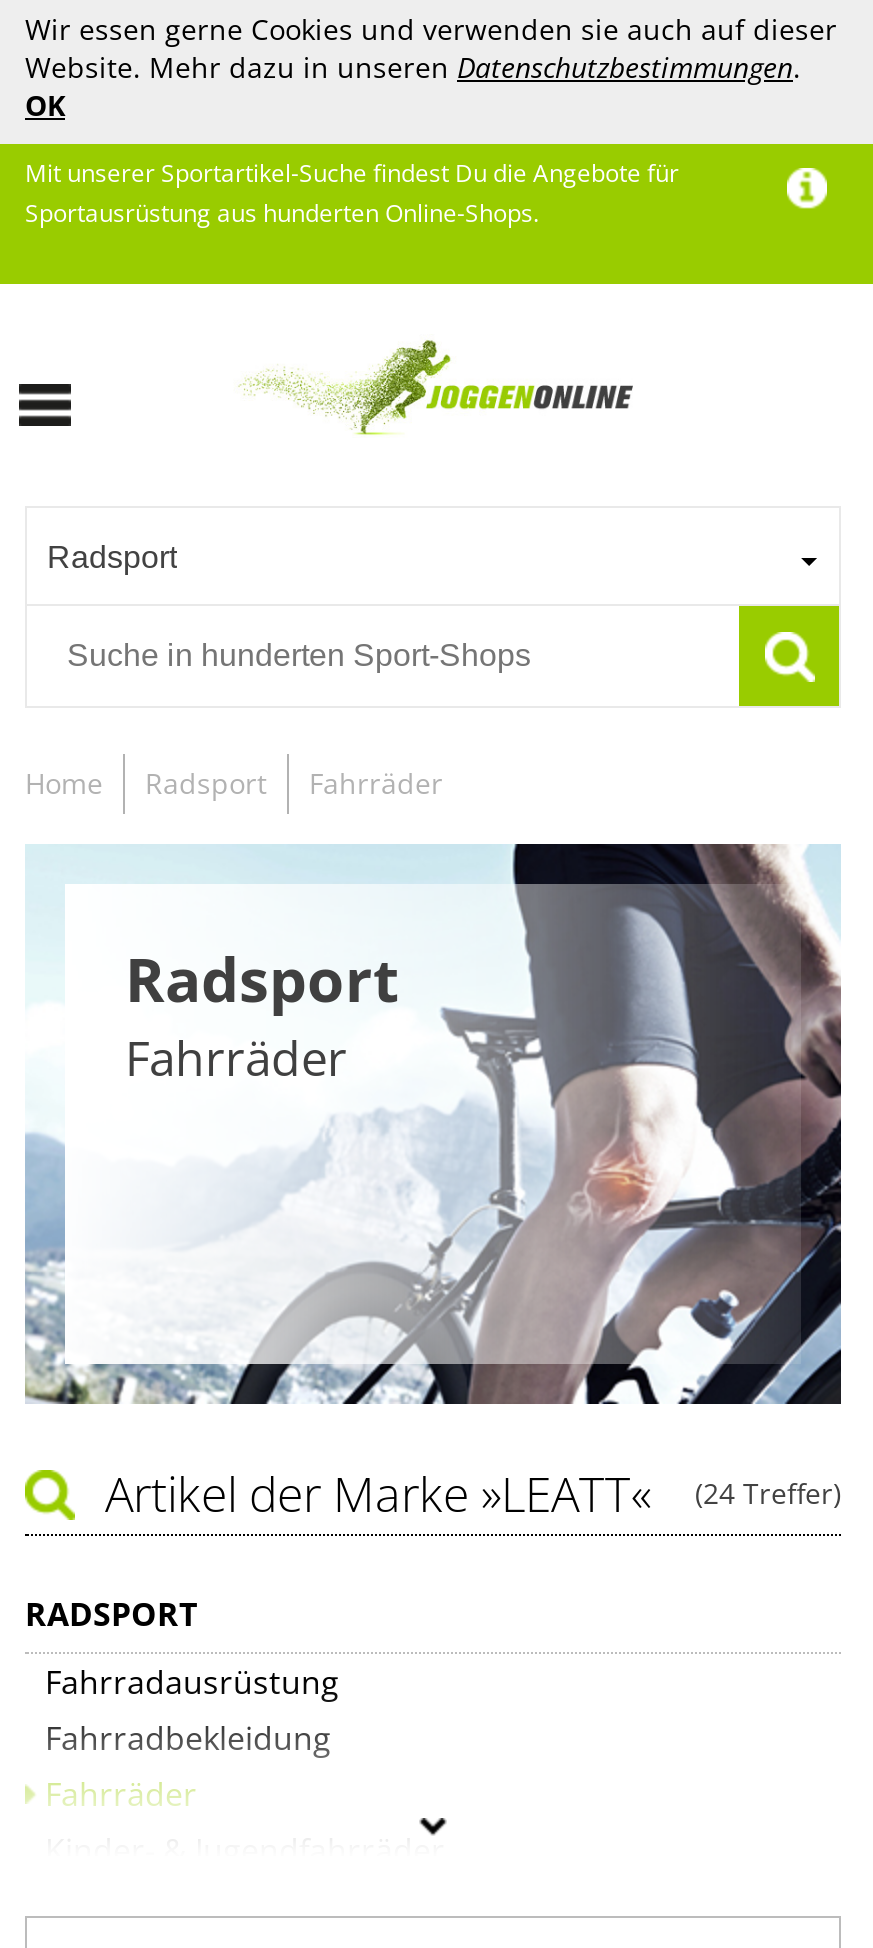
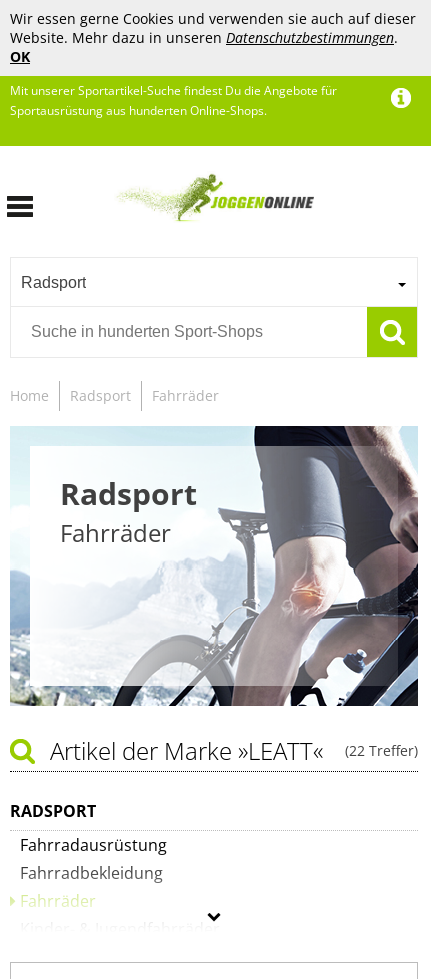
- Artikel der Marke»LEATT« (24 Treffer)
+ Artikel der Marke»LEATT« (22 Treffer)
